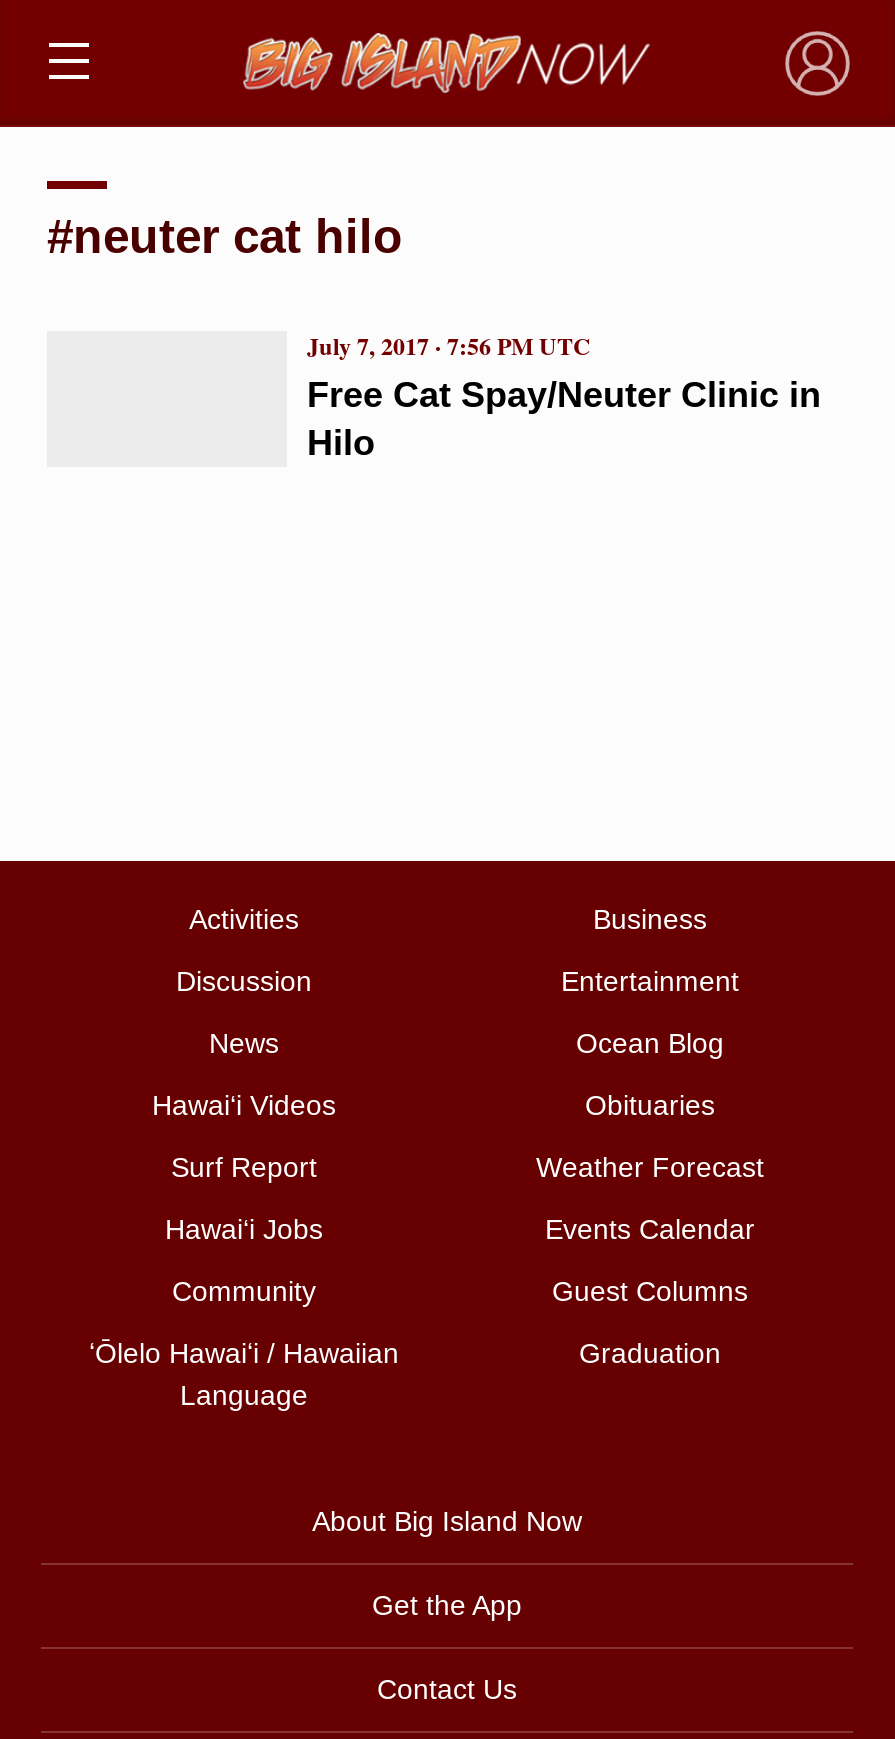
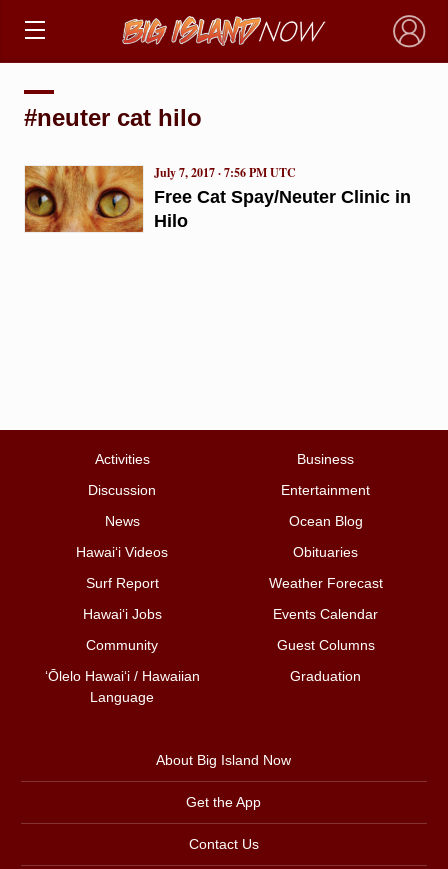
+ [image]
